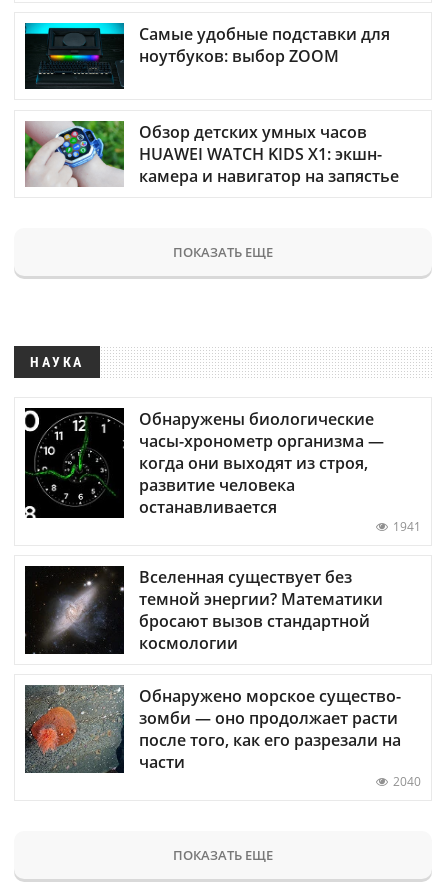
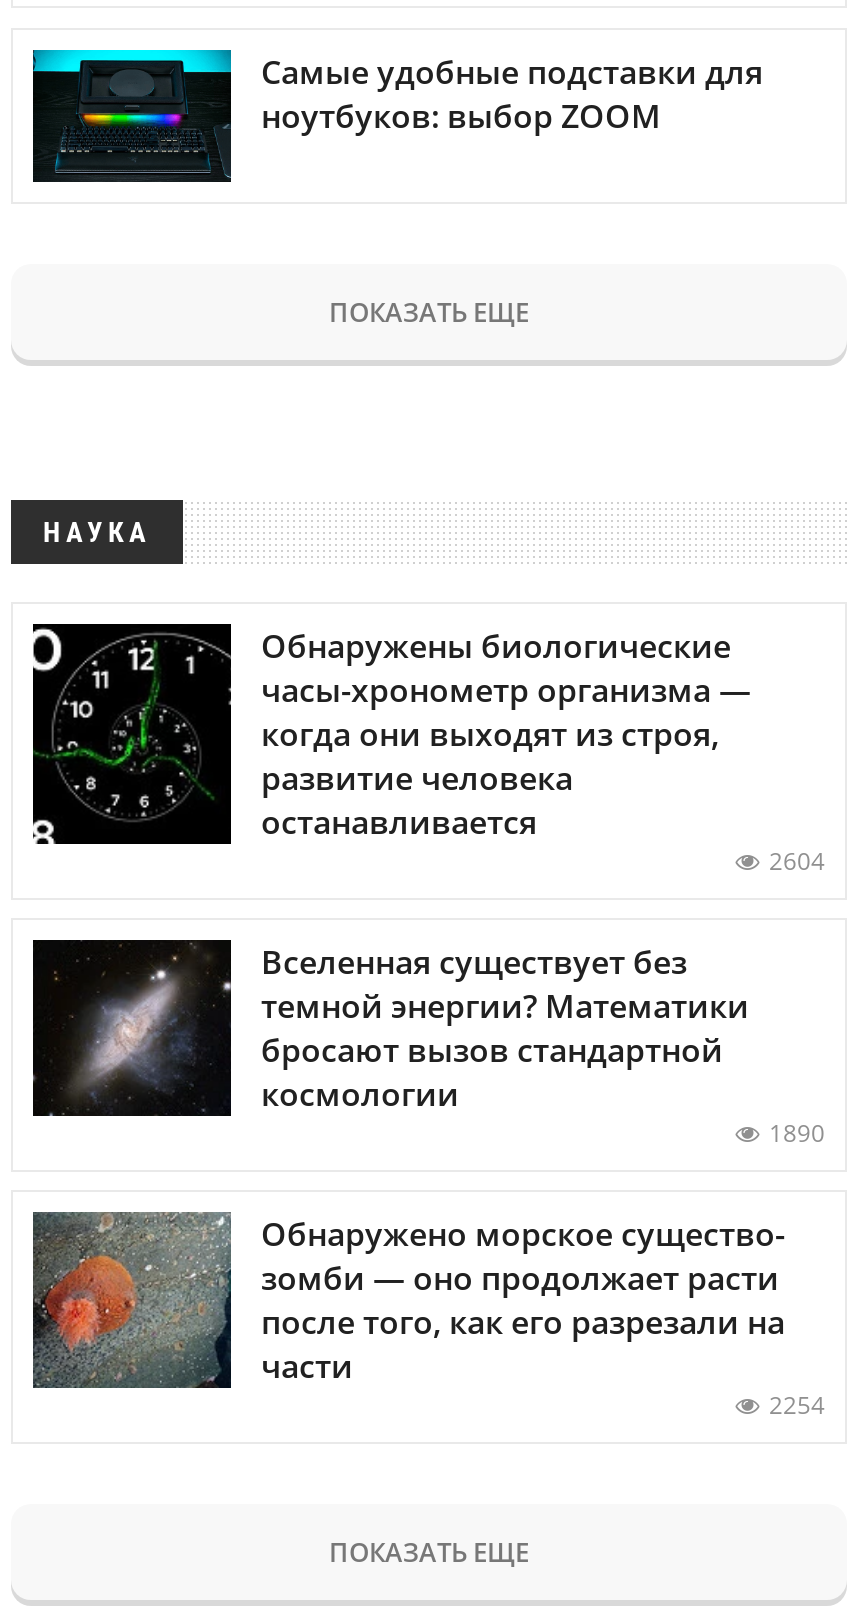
- [image]
- Обзор детских умных часов
- HUAWEI WATCH KIDS X1: экшн-
- камера и навигатор на запястье

moved up: [image] | ПОКАЗАТЬ ЕЩЕ | НАУКА | Обнаружены биологические | часы-хронометр организма — | когда они выходят из строя, | развитие человека | останавливается

- 1941
+ 2604

moved up: [image] | Вселенная существует без | темной энергии? Математики | бросают вызов стандартной | космологии

+ 1890

- 2040
+ 2254
